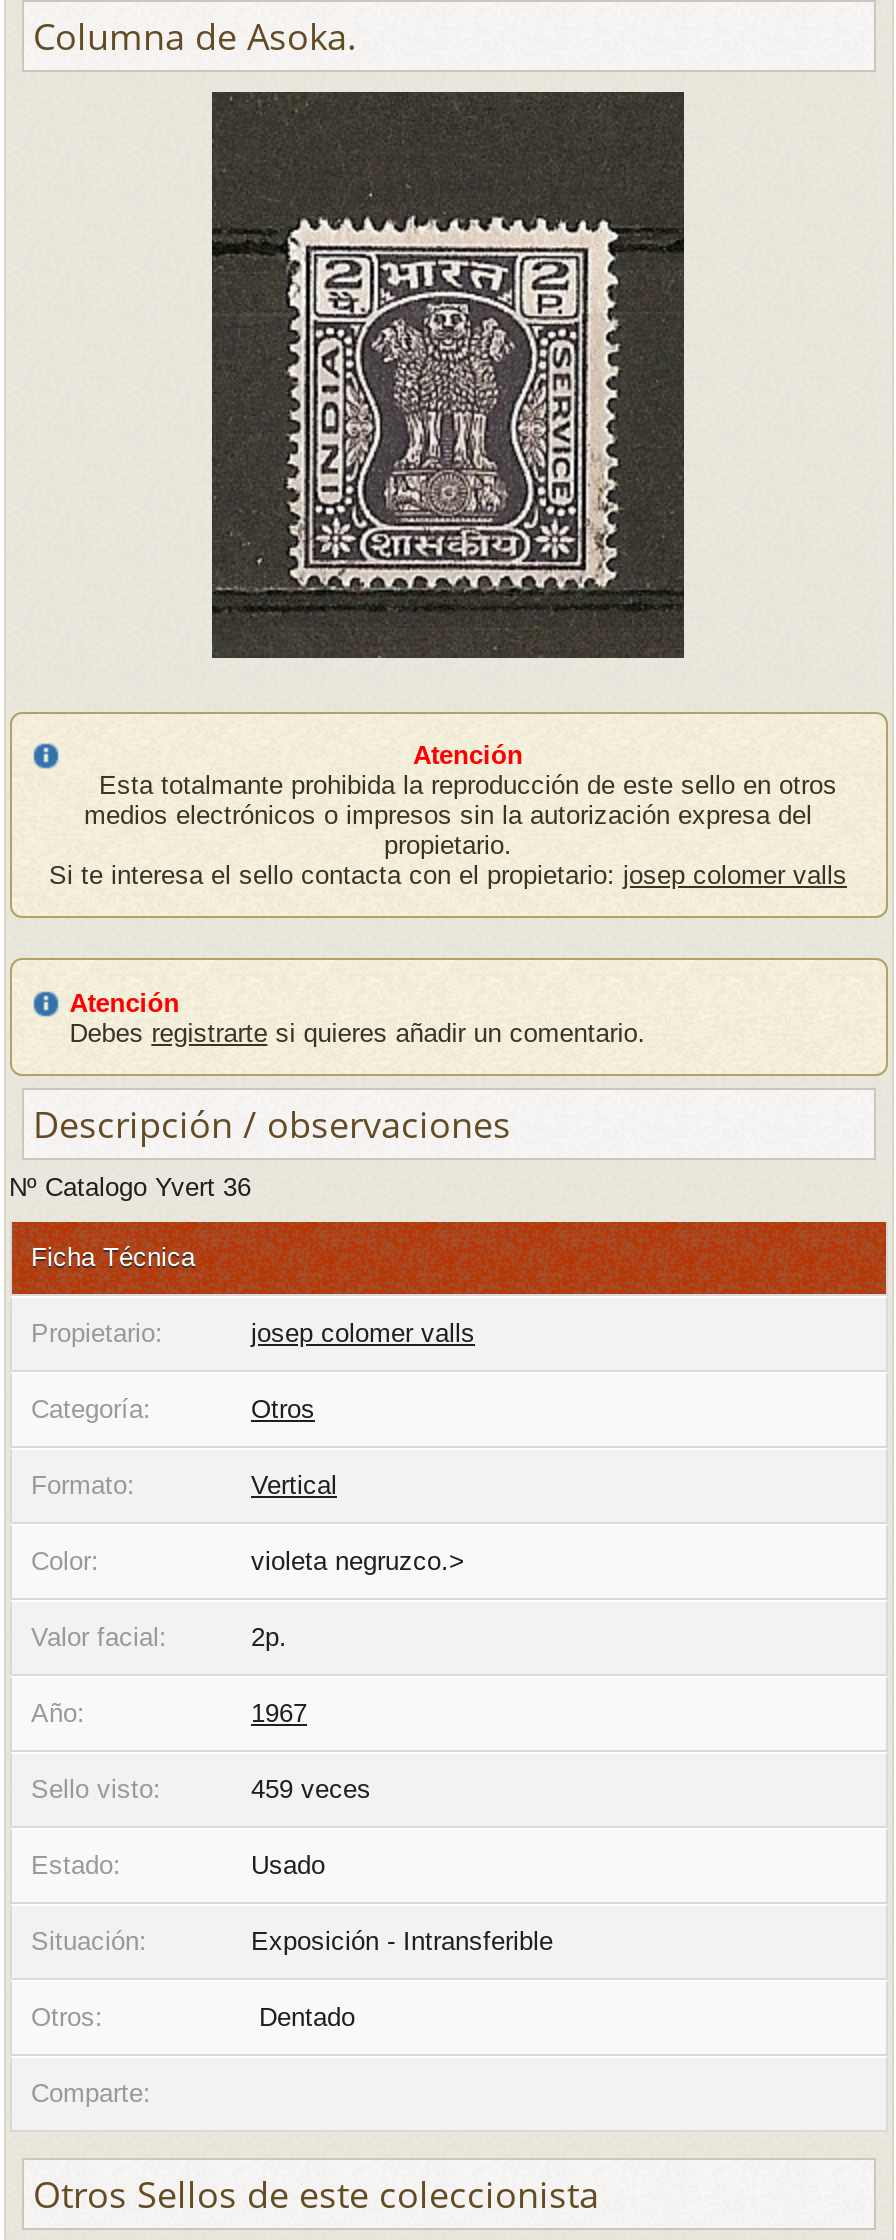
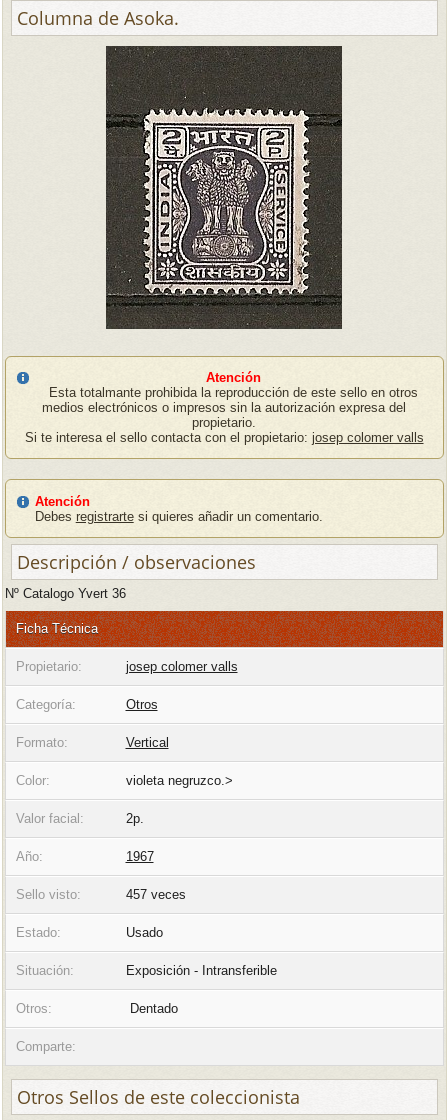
- 459 veces
+ 457 veces
